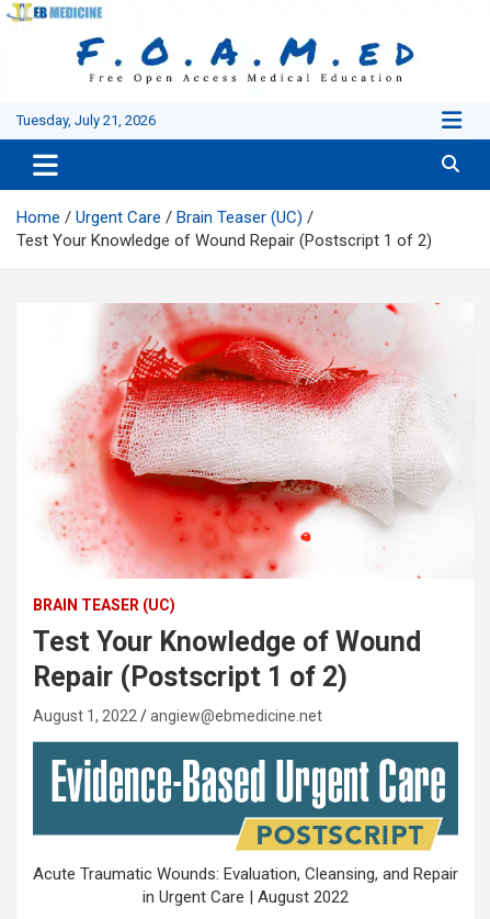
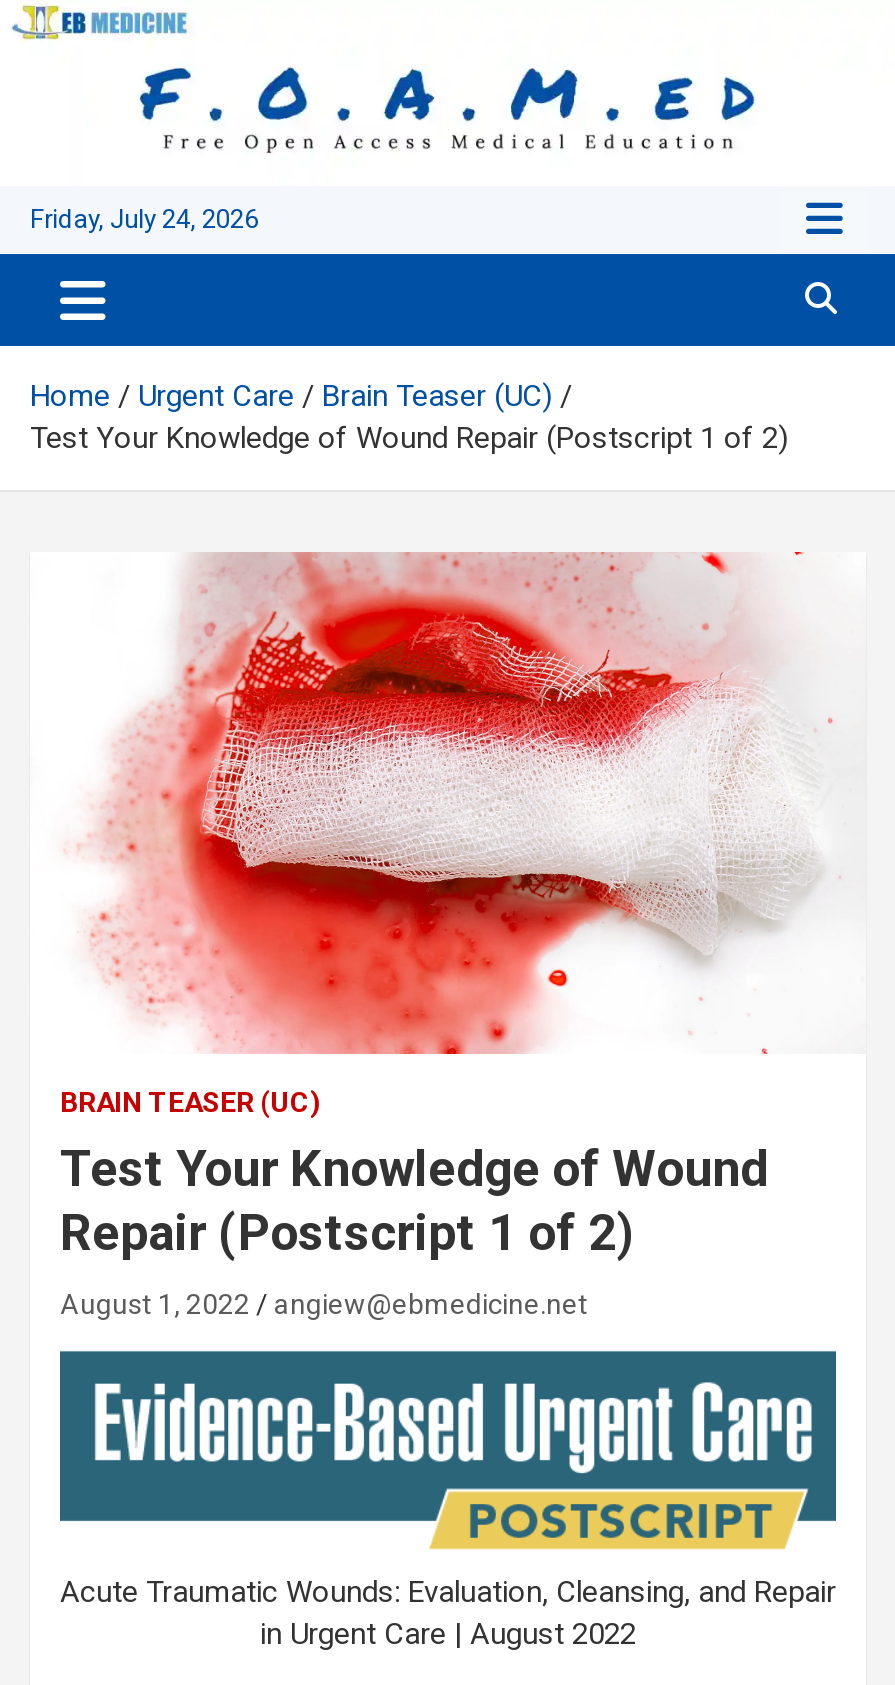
- Tuesday, July 21, 2026
+ Friday, July 24, 2026
